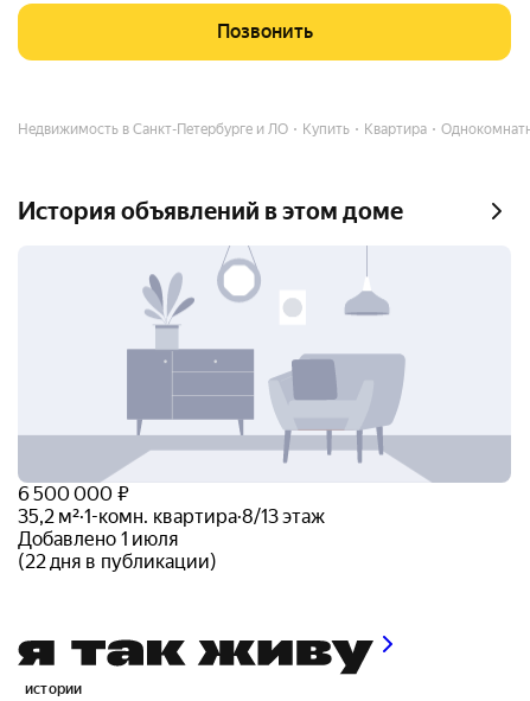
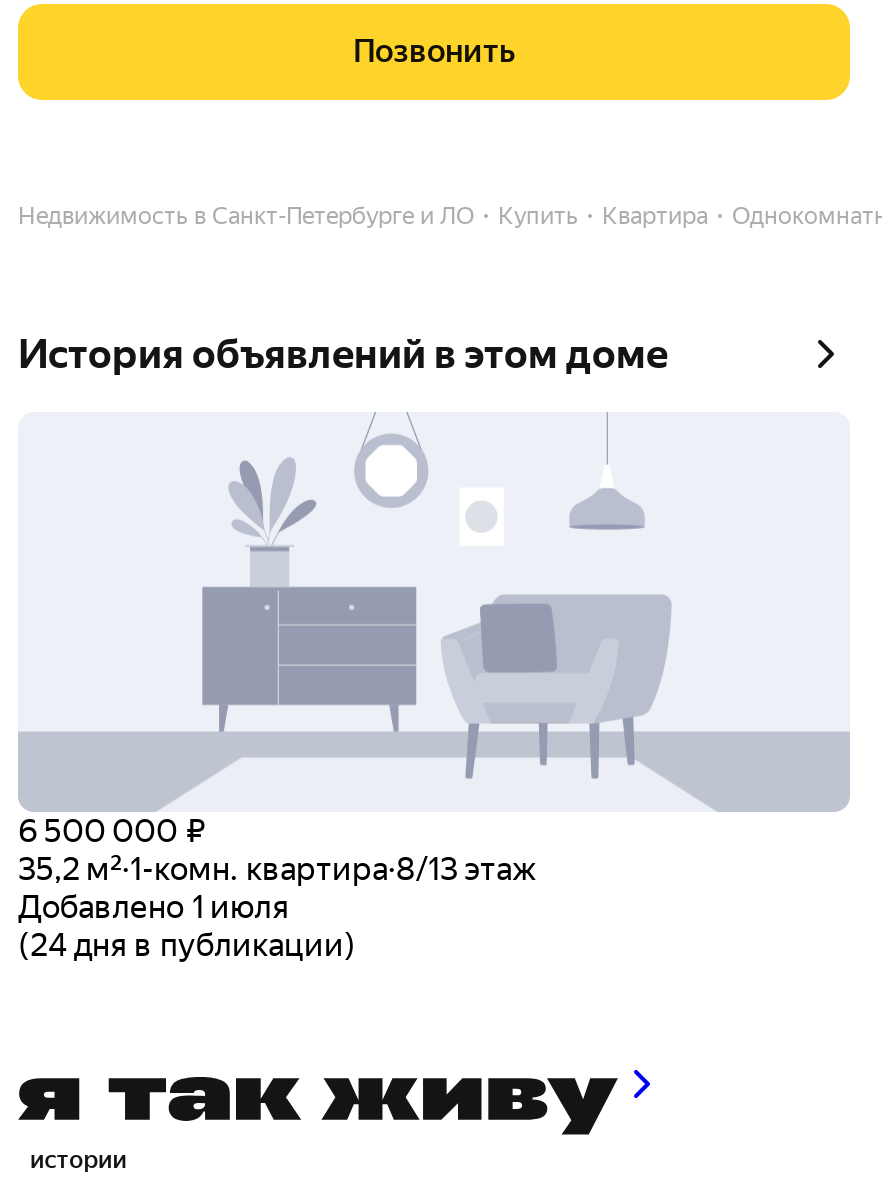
- (22 дня в публикации)
+ (24 дня в публикации)
